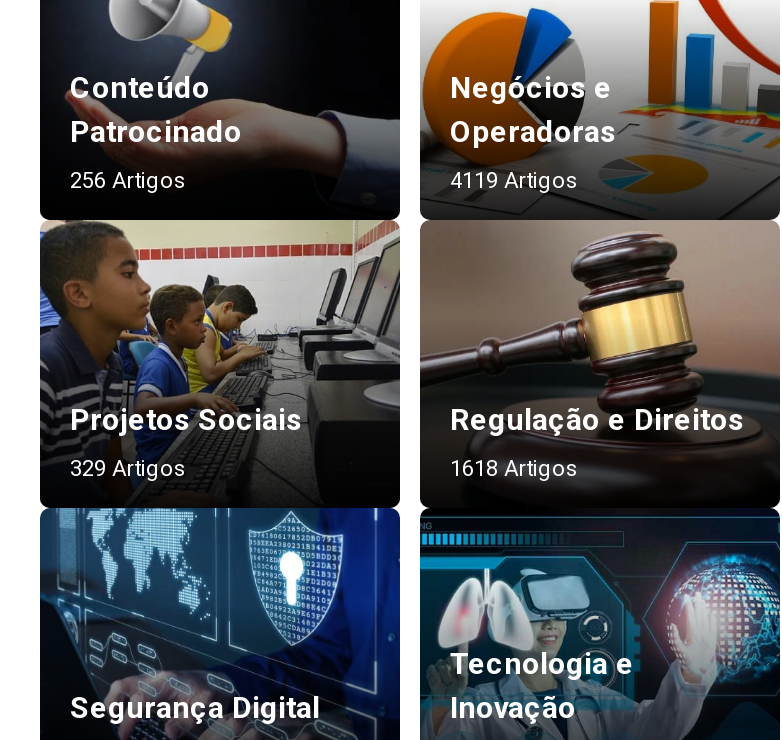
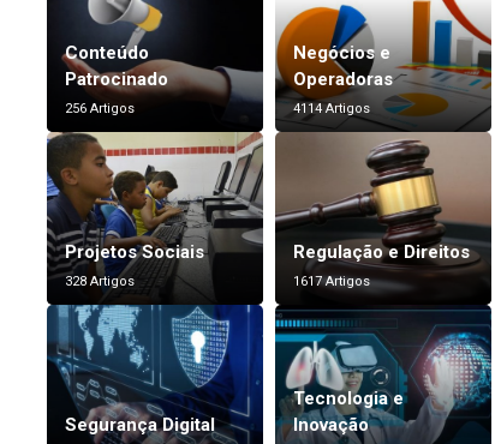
- 4119 Artigos
+ 4114 Artigos

- 329 Artigos
+ 328 Artigos

- 1618 Artigos
+ 1617 Artigos
